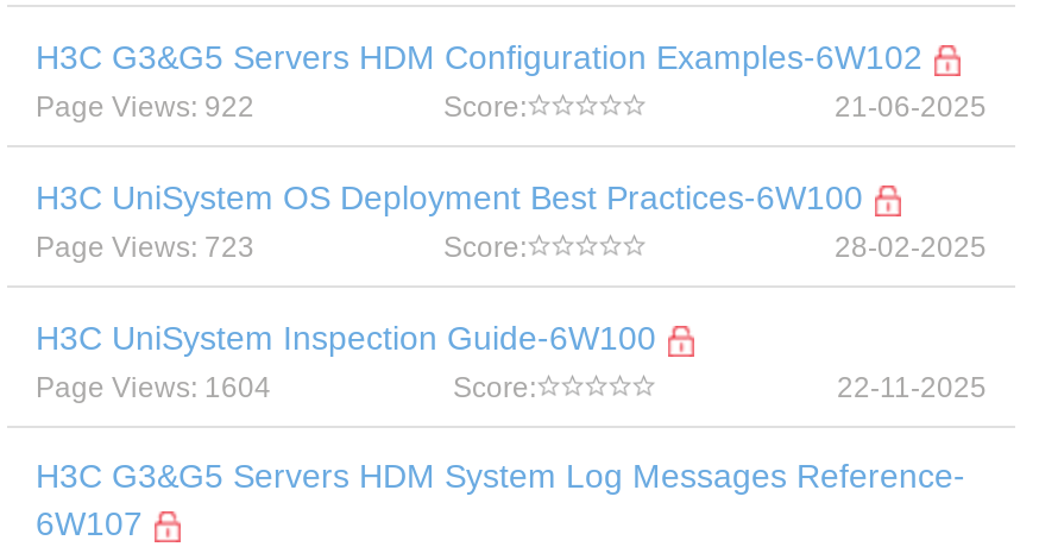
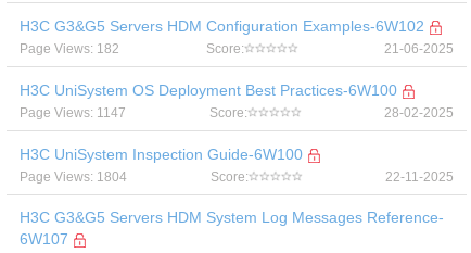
- Page Views: 922
+ Page Views: 182

- Page Views: 723
+ Page Views: 1147

- Page Views: 1604
+ Page Views: 1804
